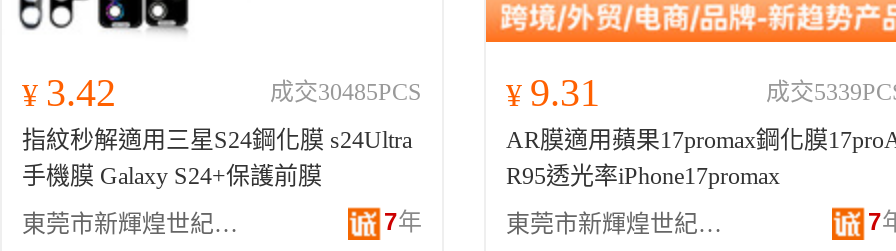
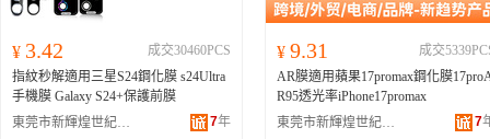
- 成交30485PCS
+ 成交30460PCS
